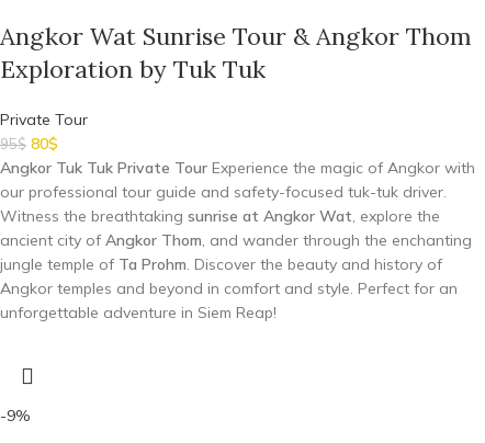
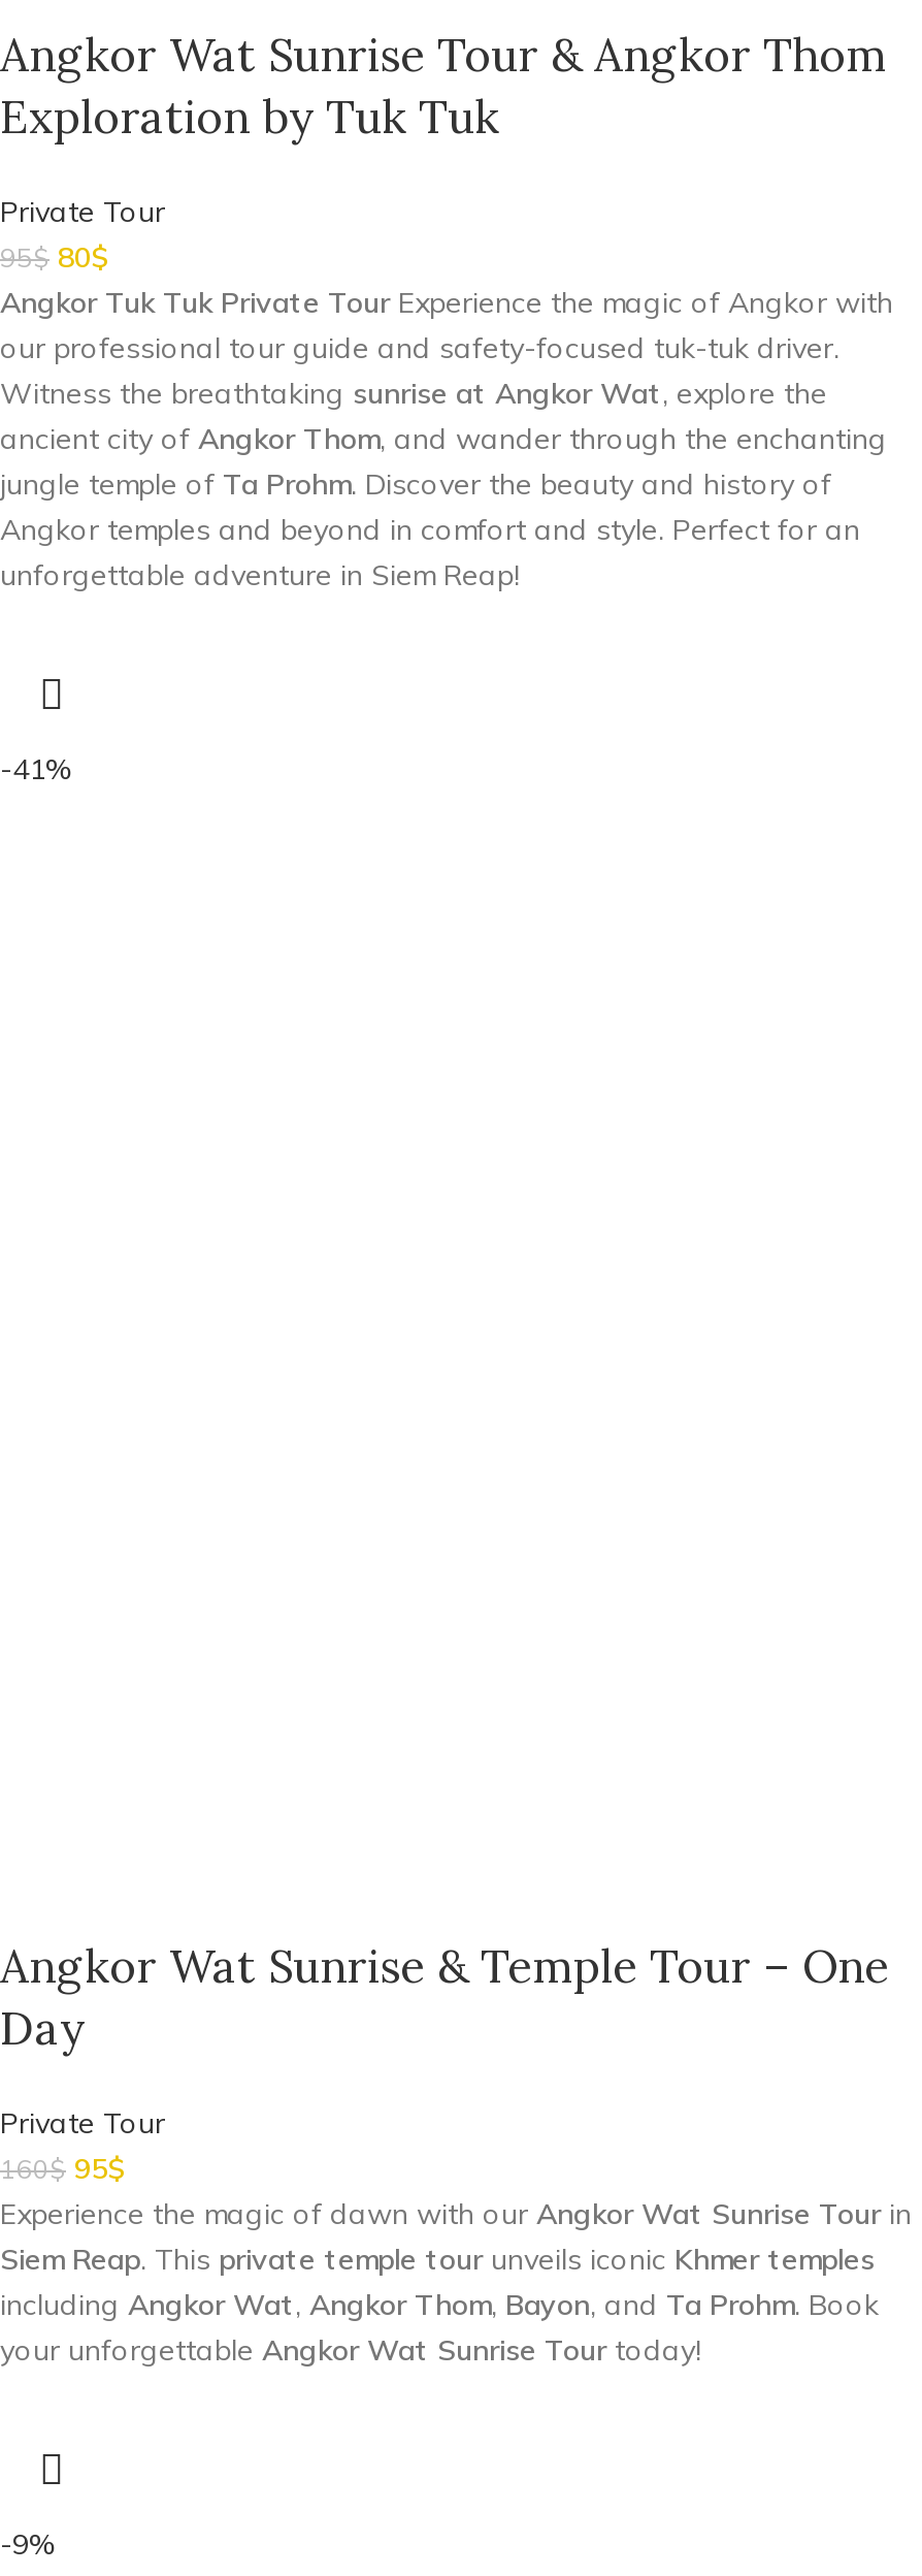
+ -41%

+ Angkor Wat Sunrise & Temple Tour – One
+ Day
+ Private Tour
+ 160$ 95$
+ Experience the magic of dawn with our Angkor Wat Sunrise Tour in
+ Siem Reap. This private temple tour unveils iconic Khmer temples
+ including Angkor Wat, Angkor Thom, Bayon, and Ta Prohm. Book
+ your unforgettable Angkor Wat Sunrise Tour today!
